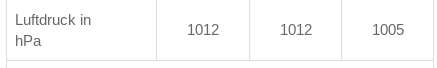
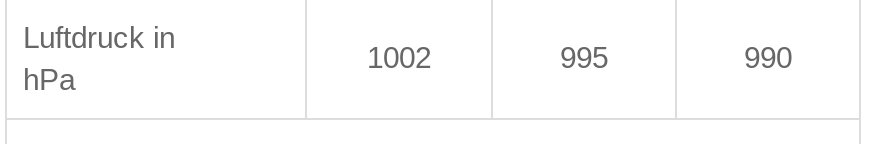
- 1012
+ 1002

- 1012
+ 995

- 1005
+ 990
